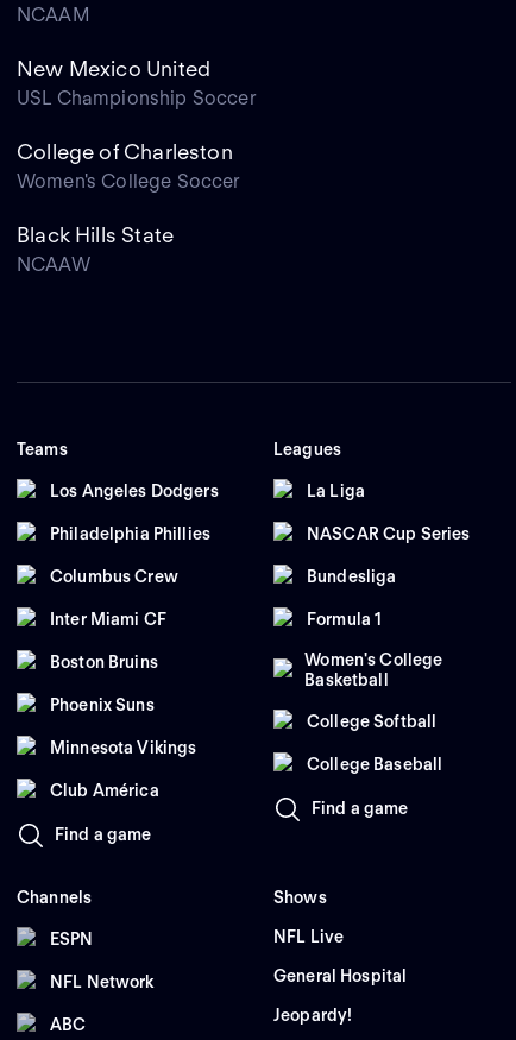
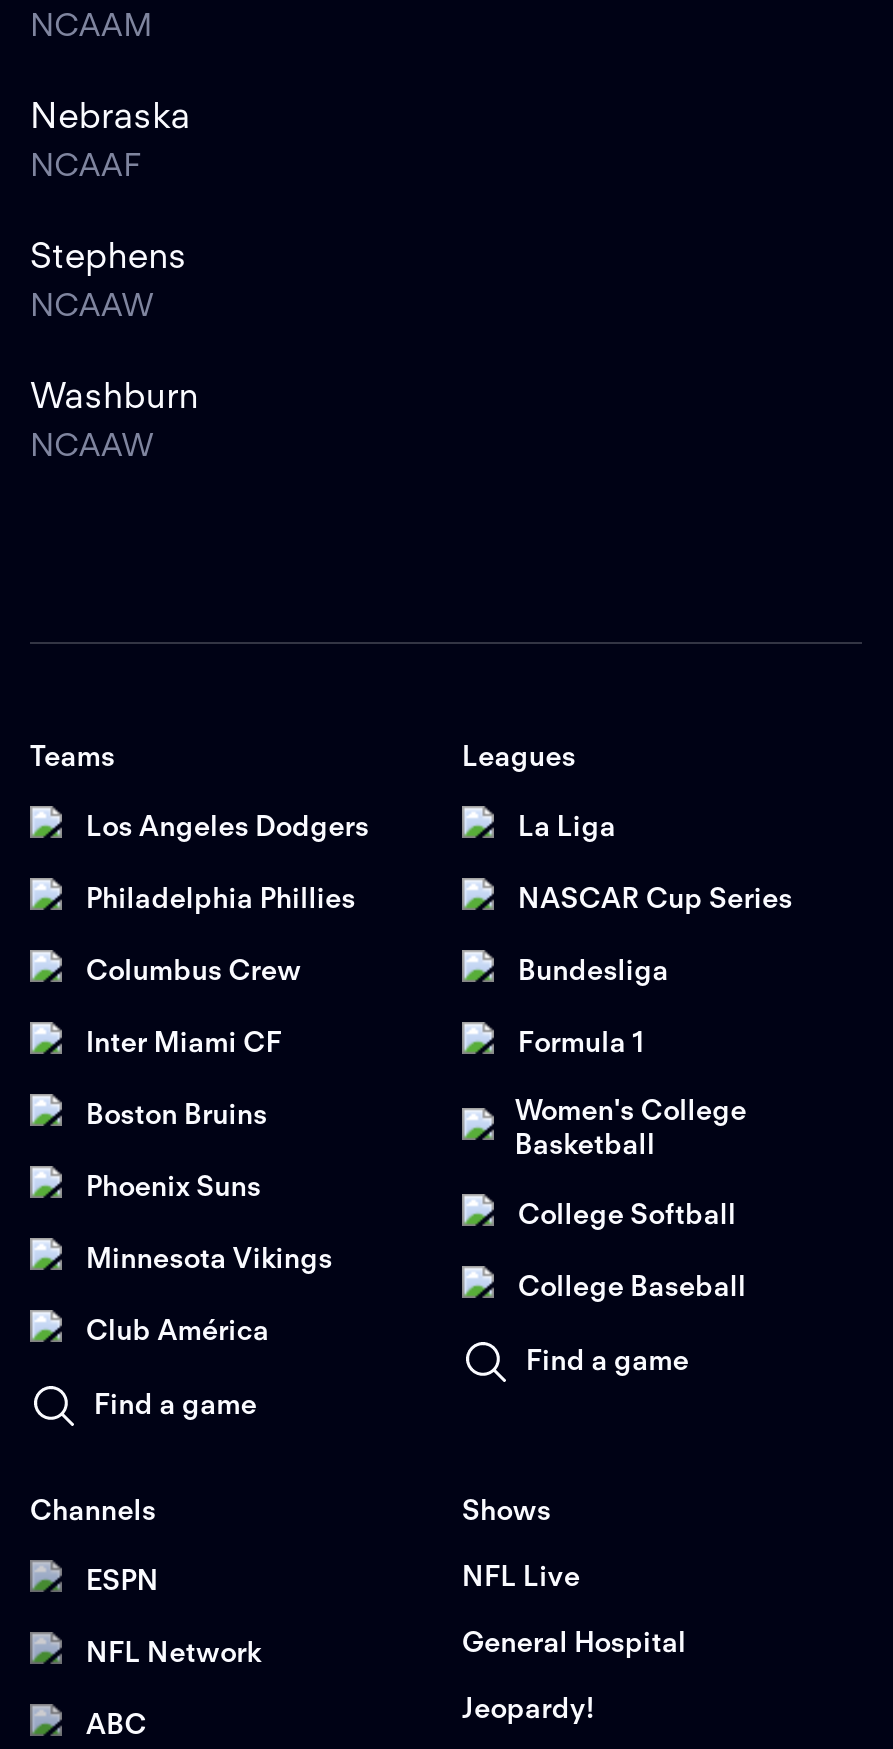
- New Mexico United
- USL Championship Soccer
+ Nebraska
+ NCAAF

- College of Charleston
- Women's College Soccer
+ Stephens
+ NCAAW

- Black Hills State
+ Washburn
